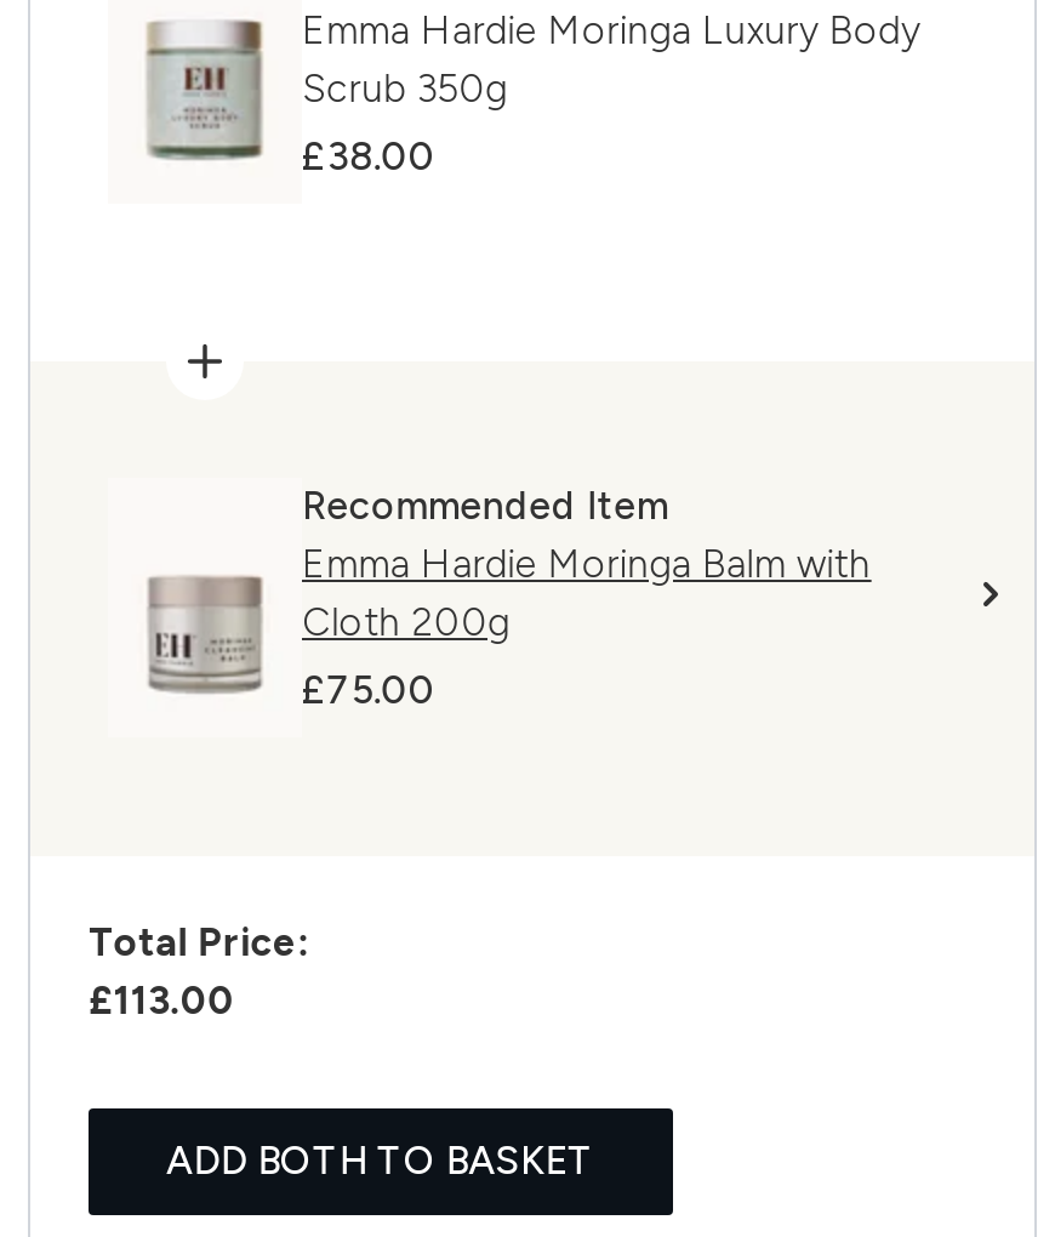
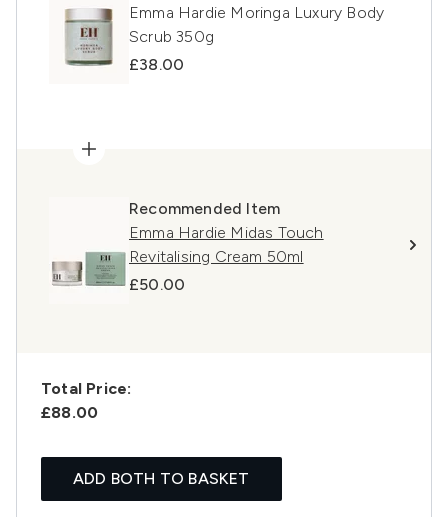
- [image]
- Emma Hardie Moringa Balm with
- Cloth 200g
+ [image]
+ Emma Hardie Midas Touch
+ Revitalising Cream 50ml

- £75.00
+ £50.00

- £113.00
+ £88.00
